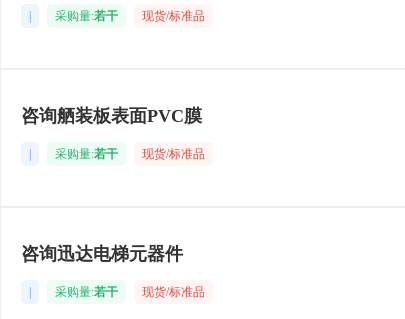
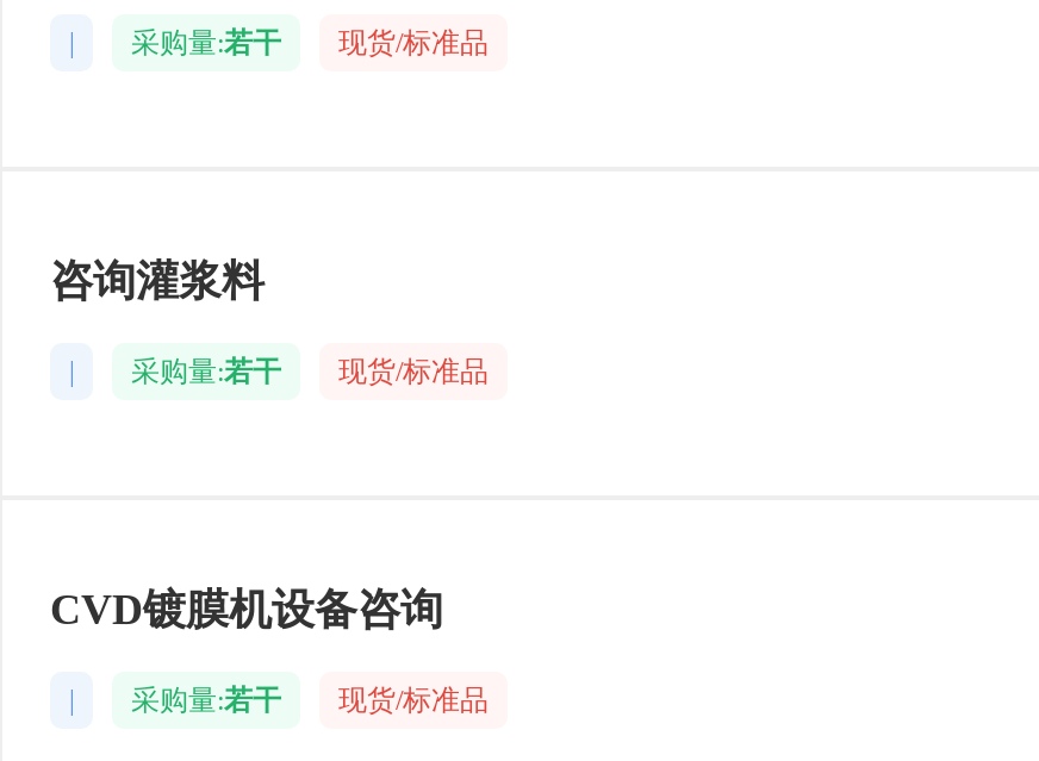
- 咨询舾装板表面PVC膜
+ 咨询灌浆料

- 咨询迅达电梯元器件
+ CVD镀膜机设备咨询
